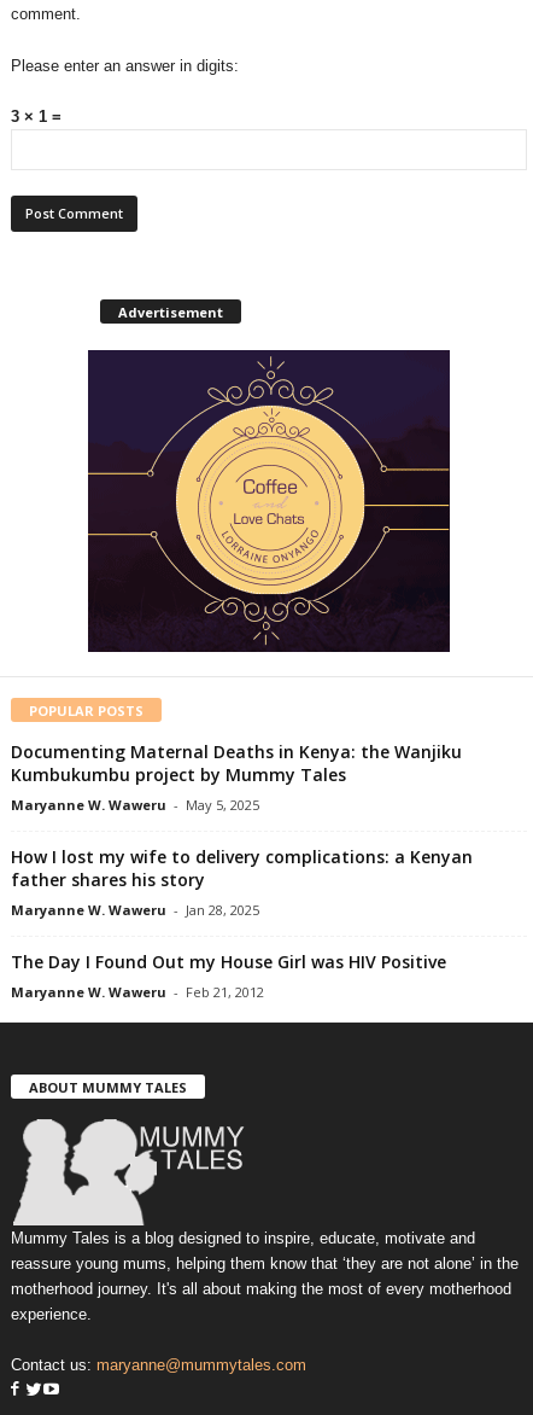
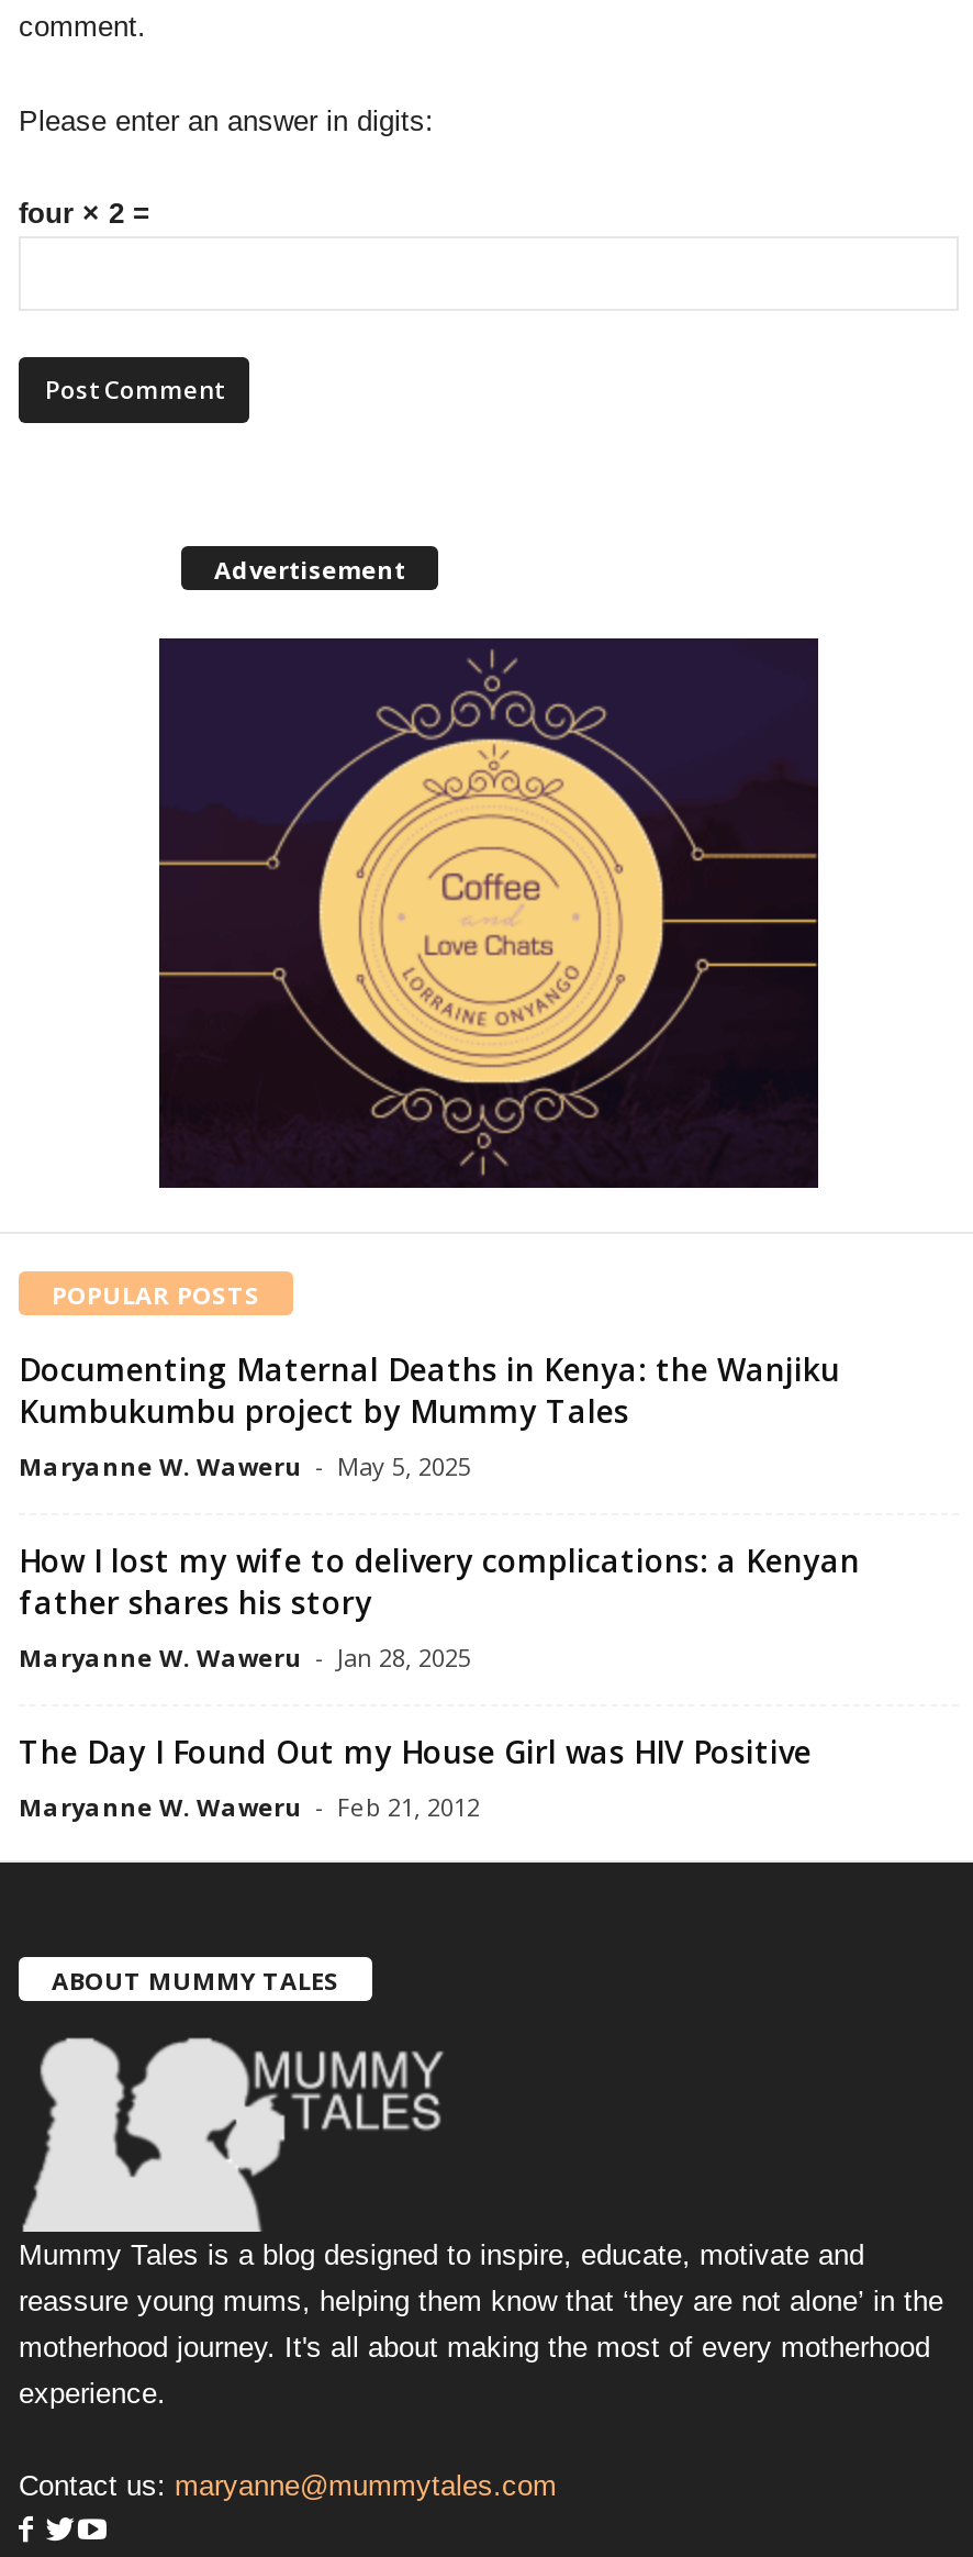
- 3 × 1 =
+ four × 2 =
